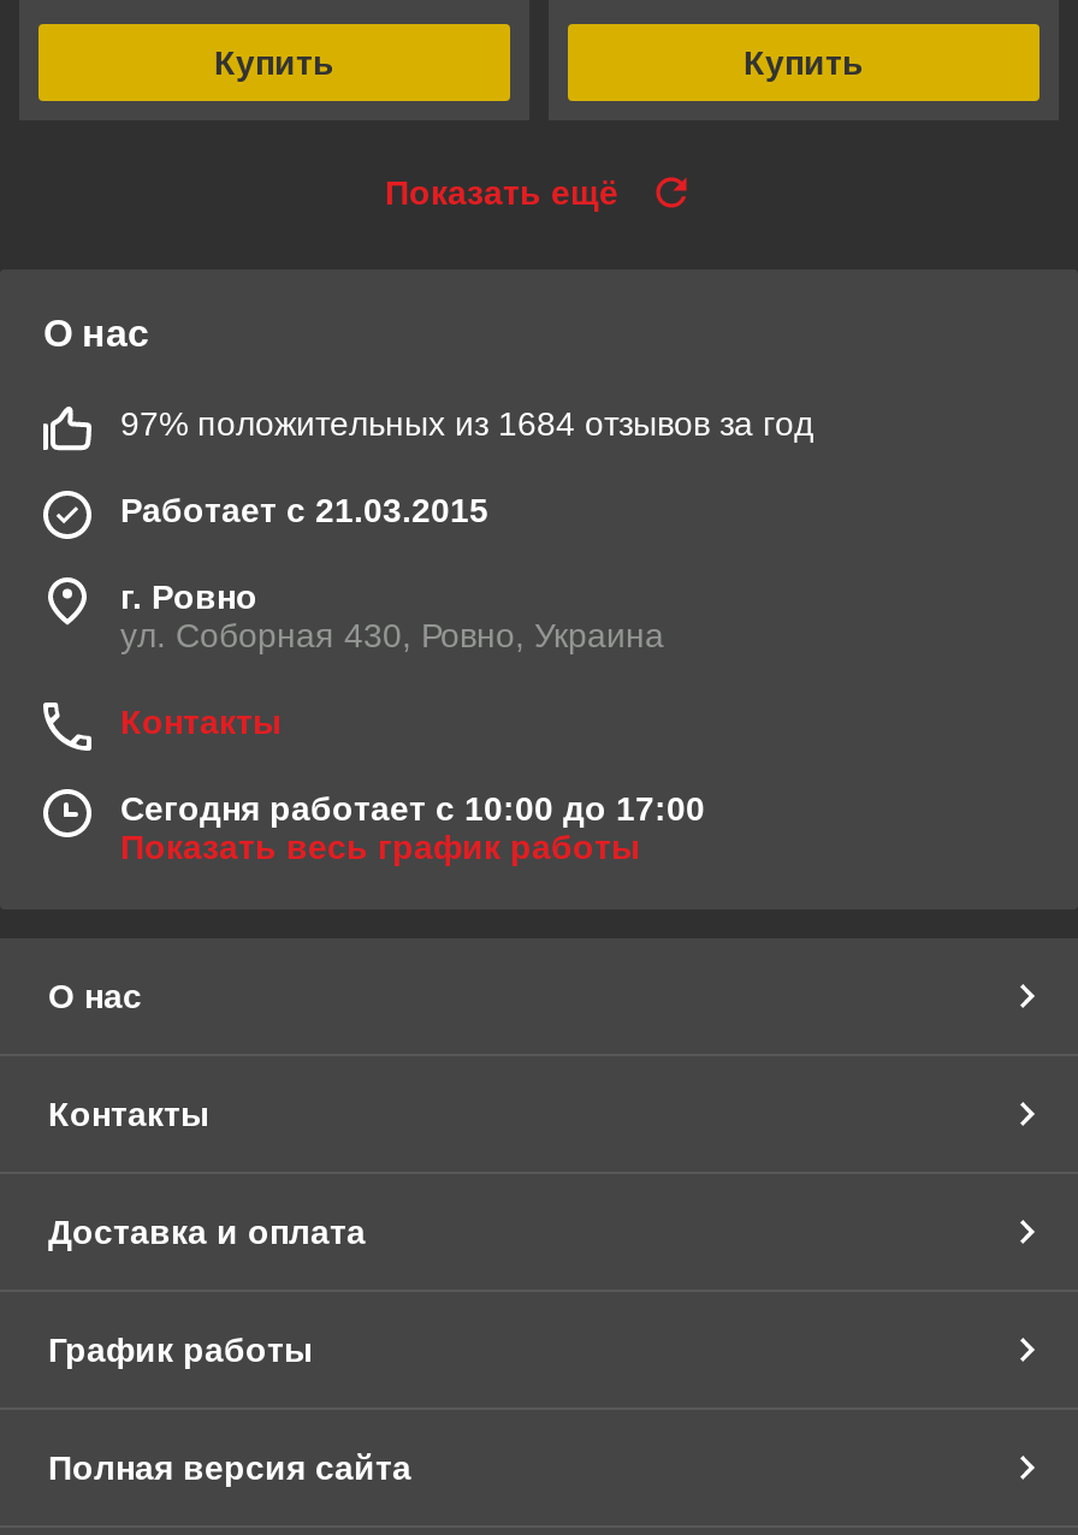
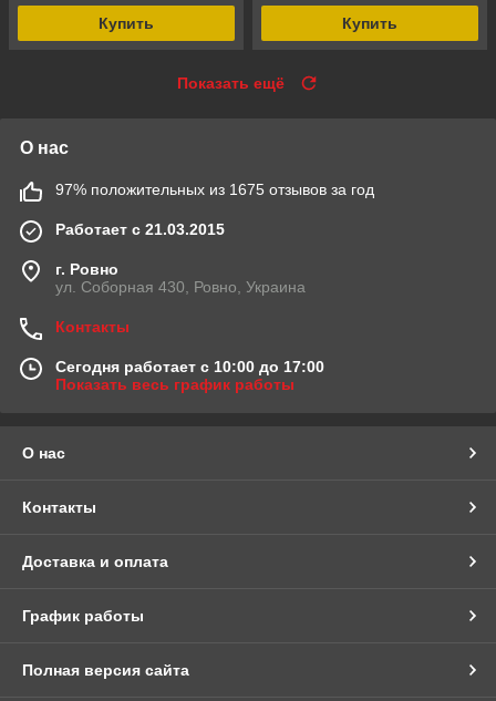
- 97% положительных из 1684 отзывов за год
+ 97% положительных из 1675 отзывов за год
